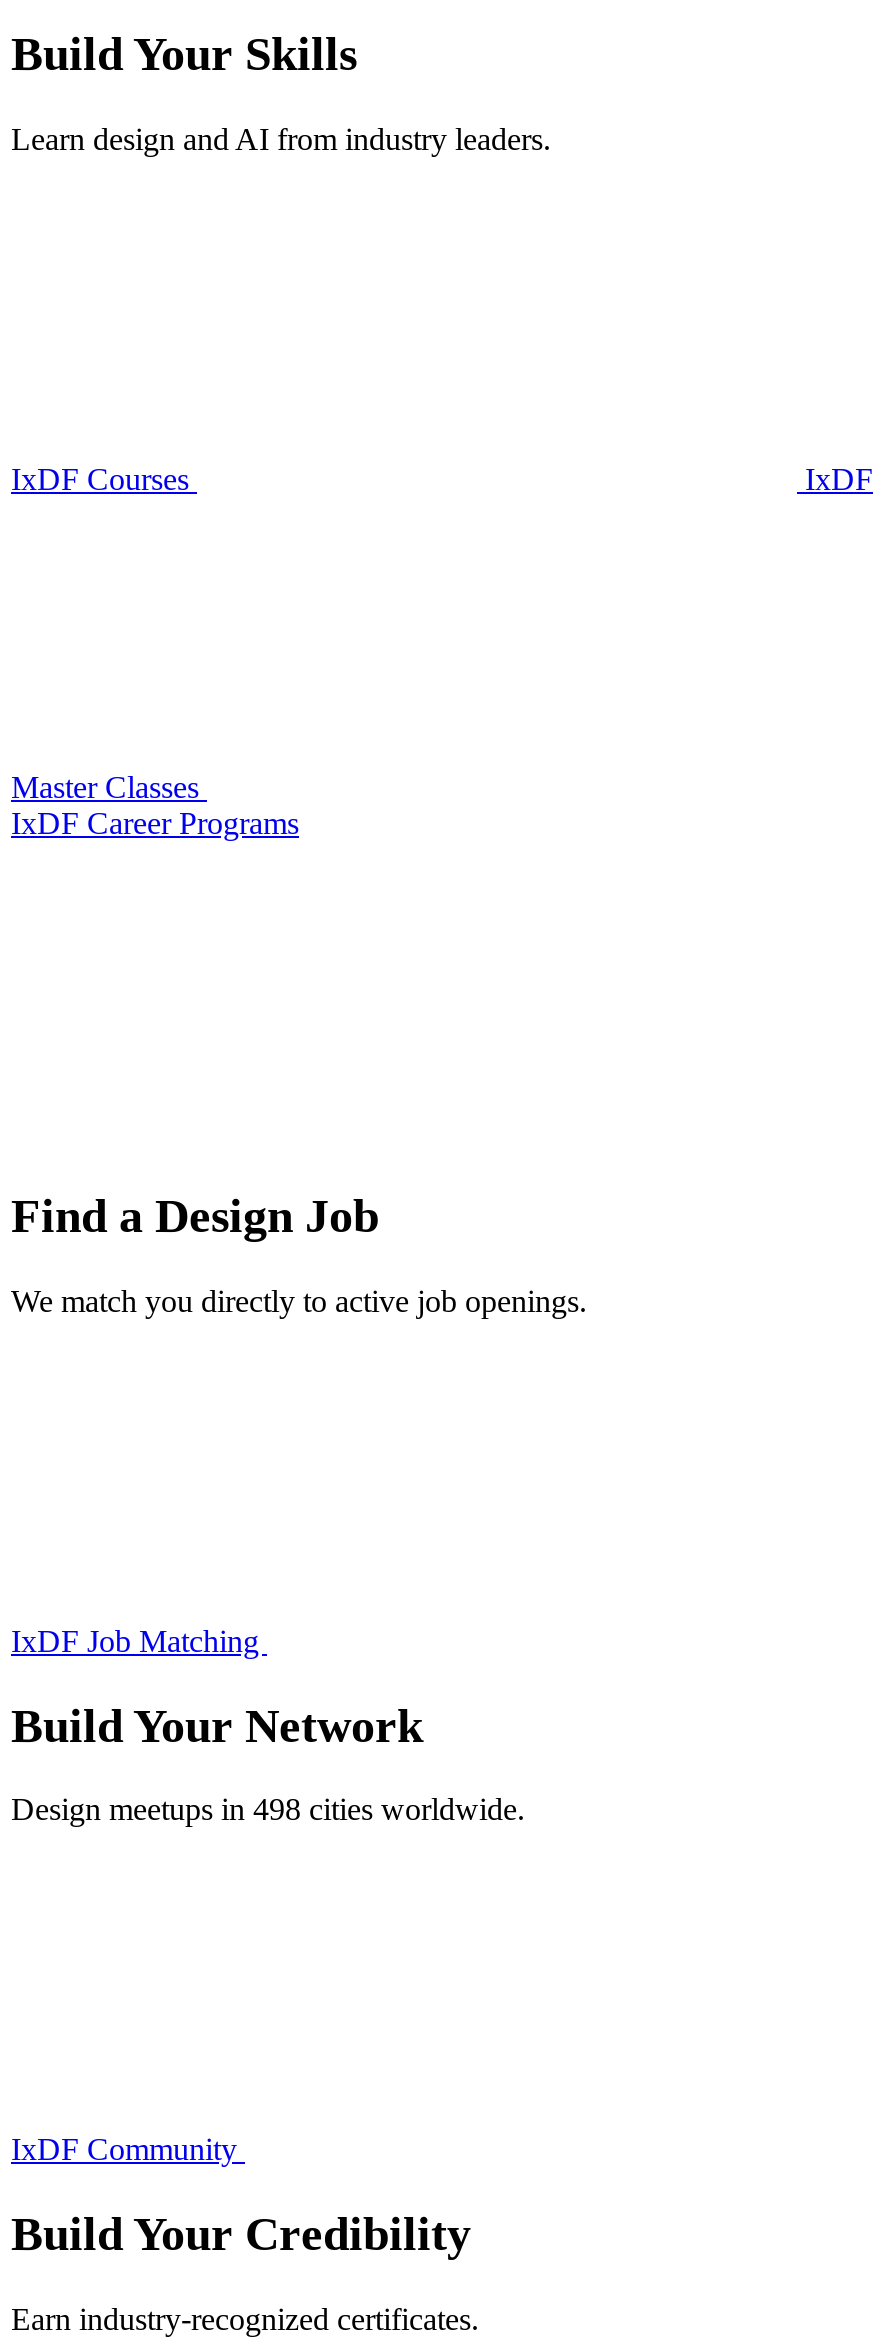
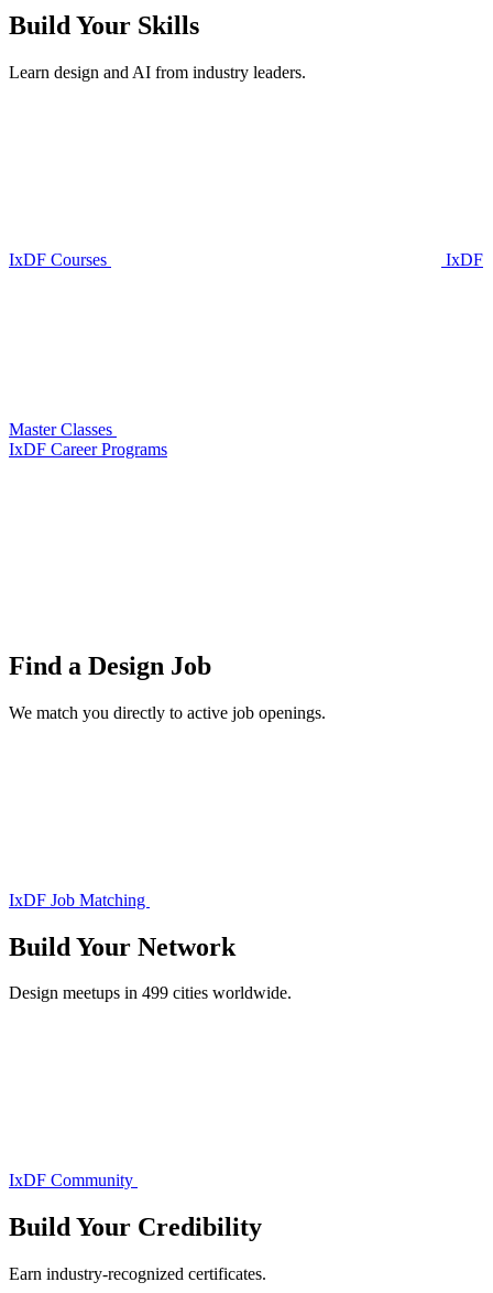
- Design meetups in 498 cities worldwide.
+ Design meetups in 499 cities worldwide.
